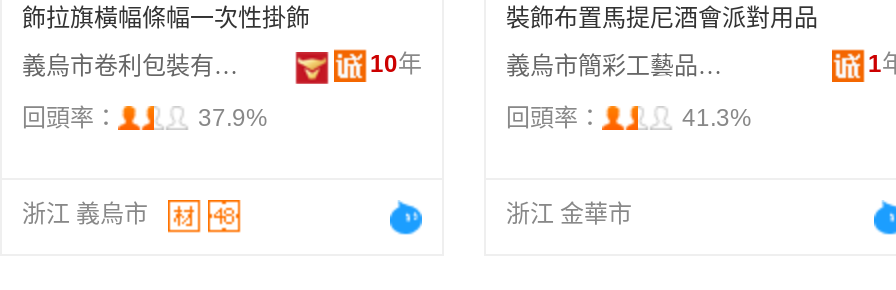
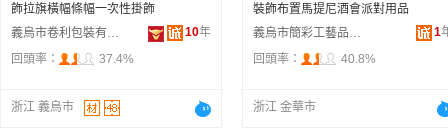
- 37.9%
+ 37.4%

- 41.3%
+ 40.8%
